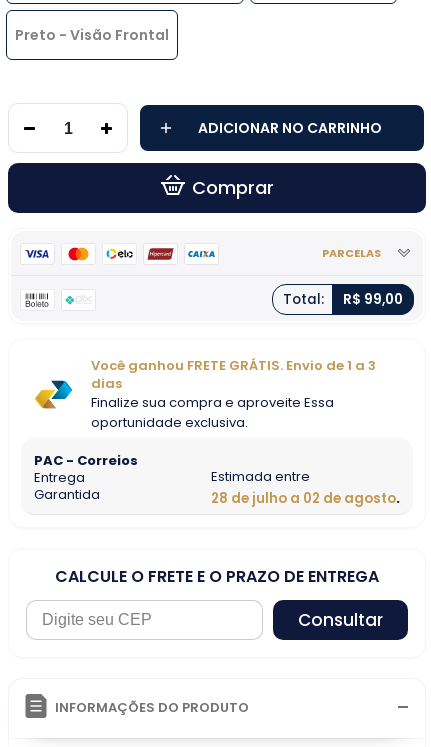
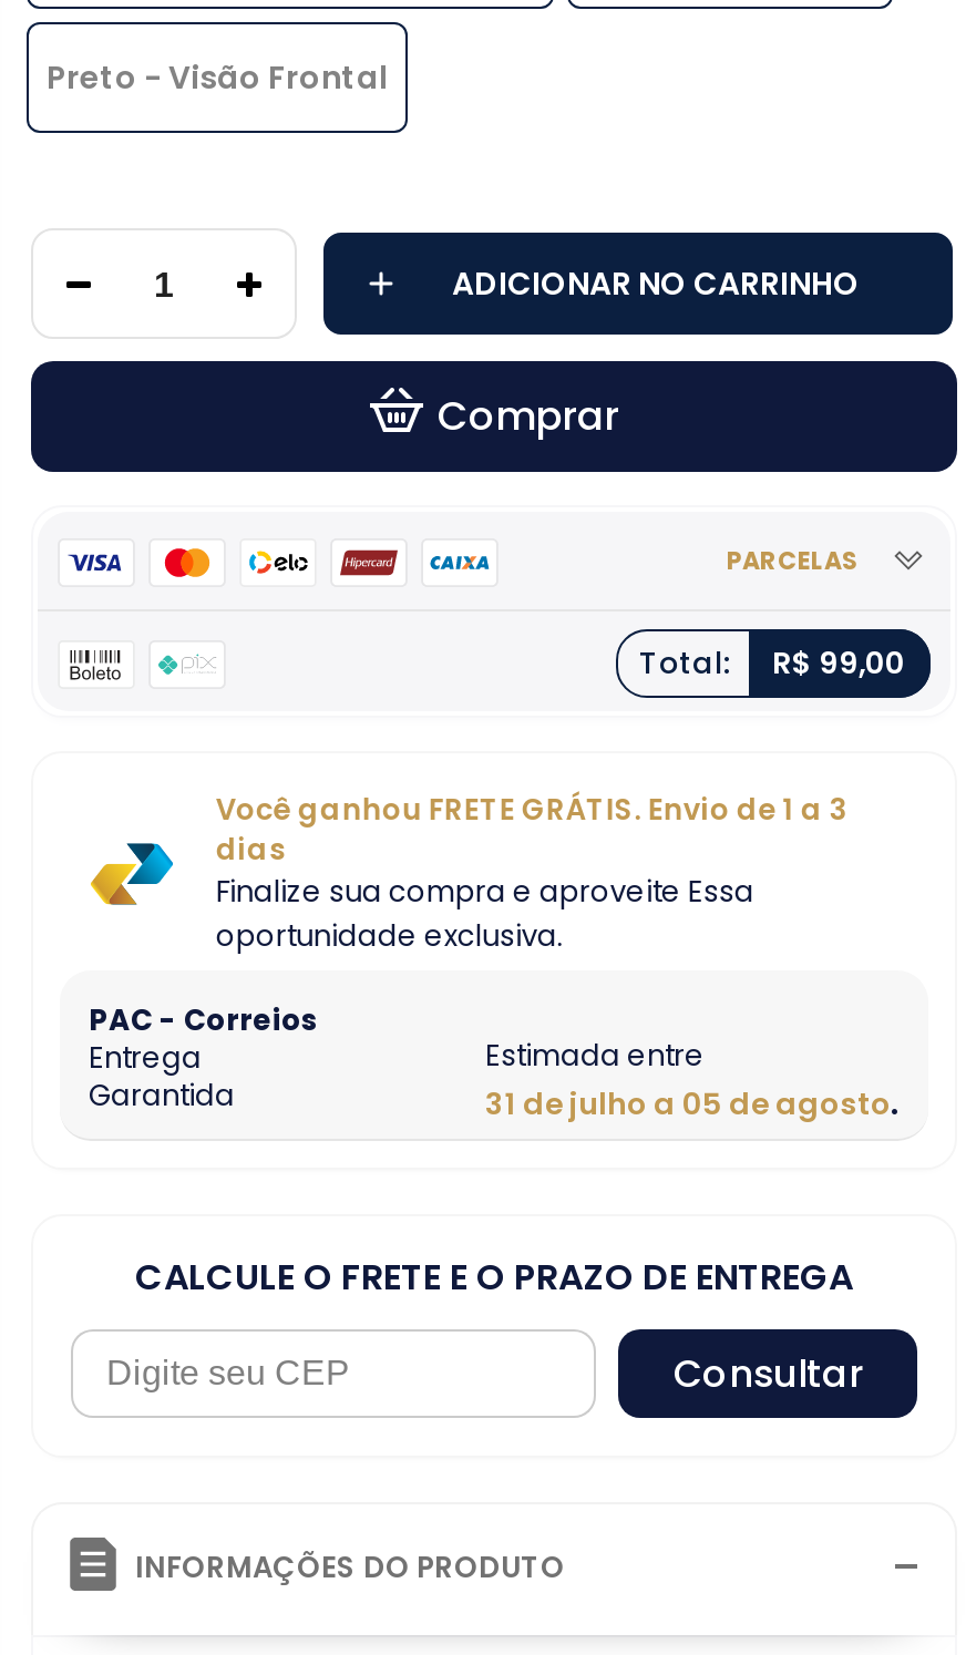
- 28 de julho a 02 de agosto.
+ 31 de julho a 05 de agosto.
